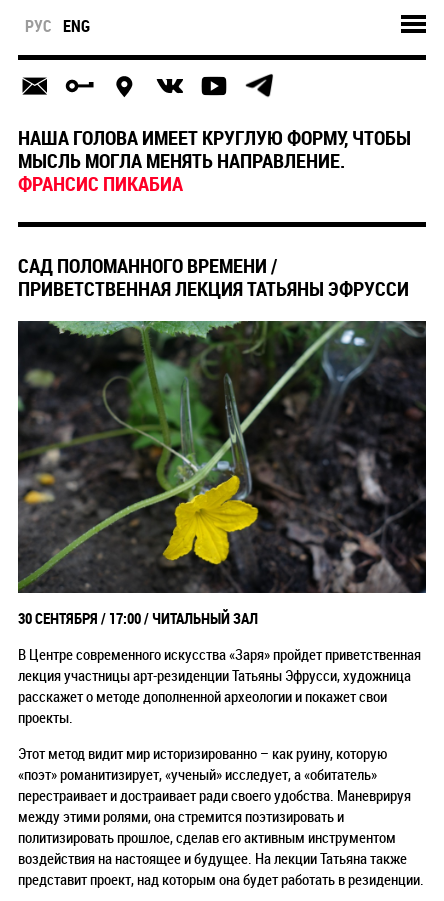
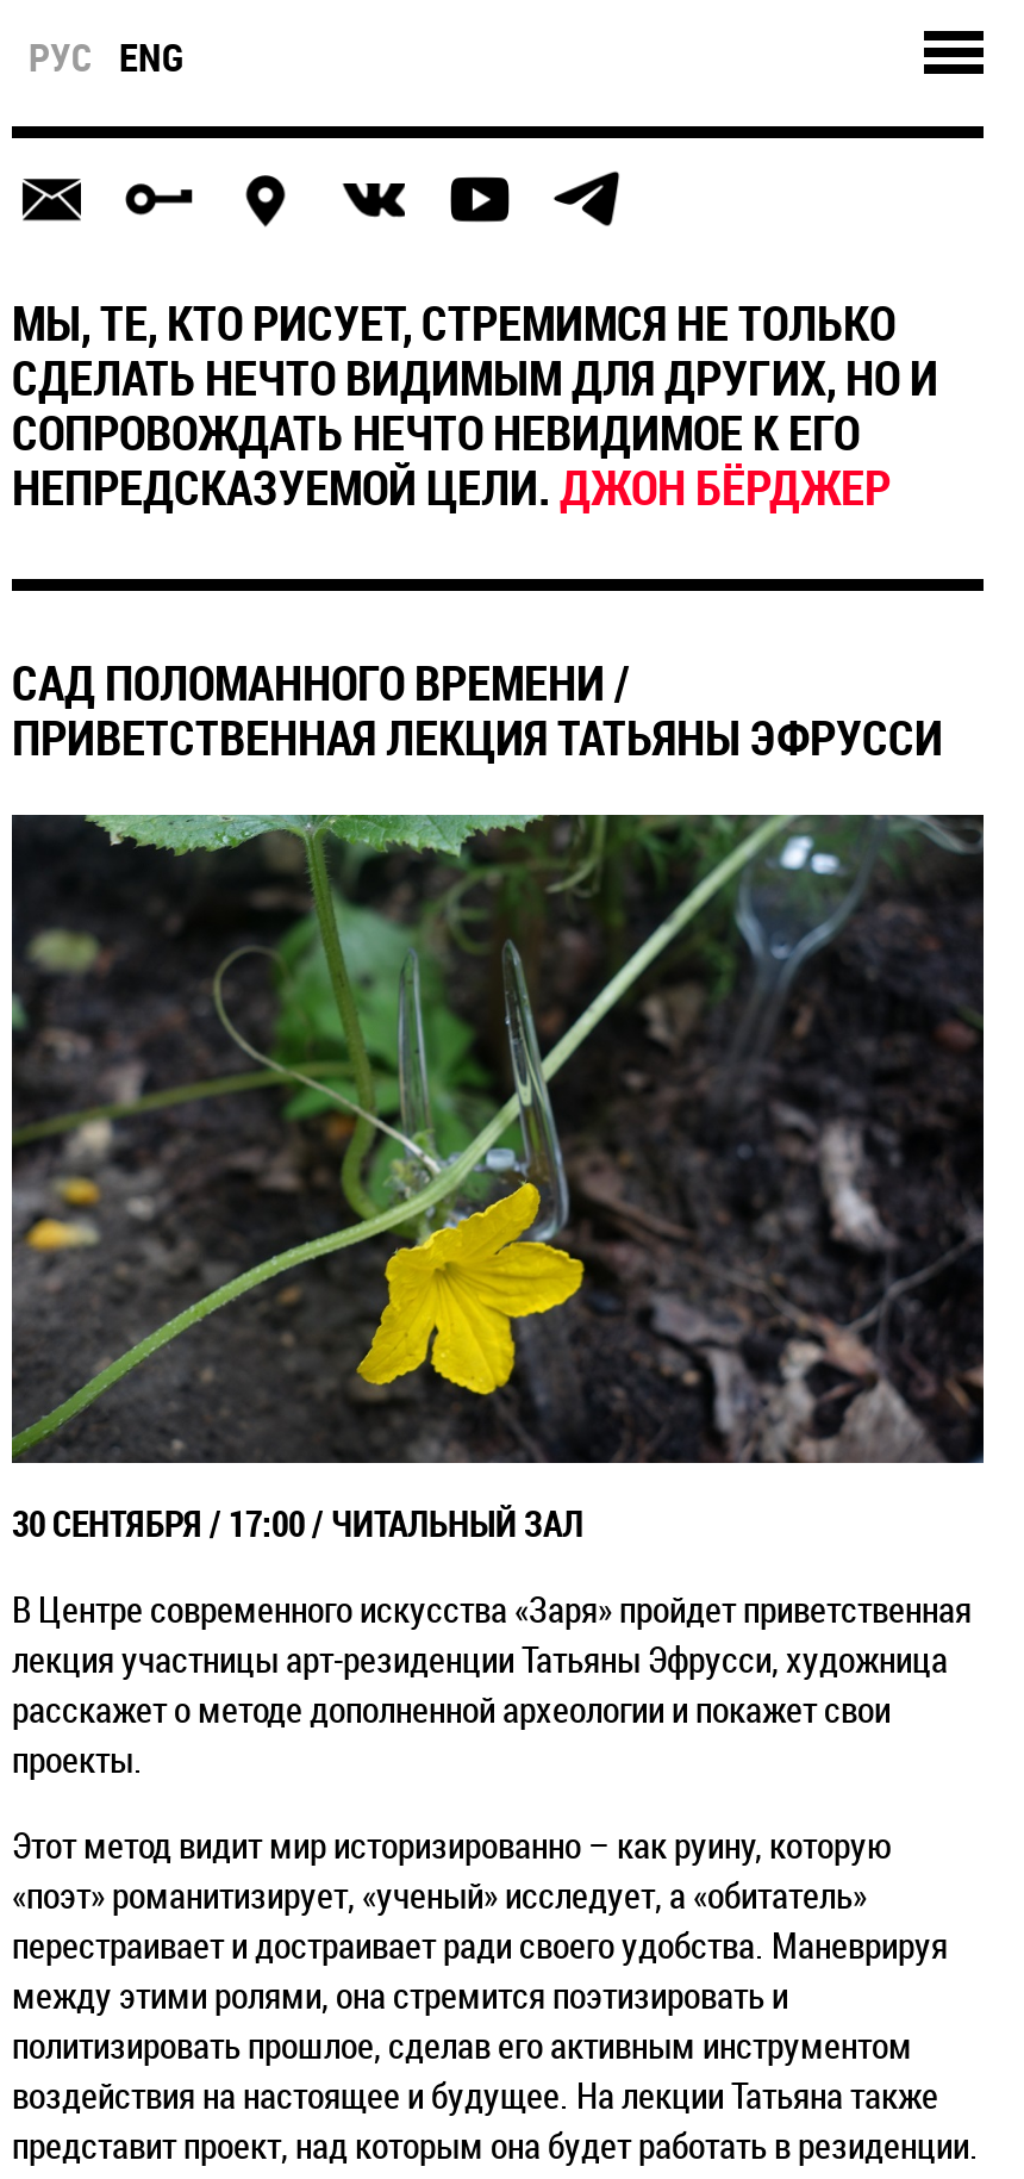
- НАША ГОЛОВА ИМЕЕТ КРУГЛУЮ ФОРМУ, ЧТОБЫ
- МЫСЛЬ МОГЛА МЕНЯТЬ НАПРАВЛЕНИЕ.
- ФРАНСИС ПИКАБИА
+ МЫ, ТЕ, КТО РИСУЕТ, СТРЕМИМСЯ НЕ ТОЛЬКО
+ СДЕЛАТЬ НЕЧТО ВИДИМЫМ ДЛЯ ДРУГИХ, НО И
+ СОПРОВОЖДАТЬ НЕЧТО НЕВИДИМОЕ К ЕГО
+ НЕПРЕДСКАЗУЕМОЙ ЦЕЛИ. ДЖОН БЁРДЖЕР
